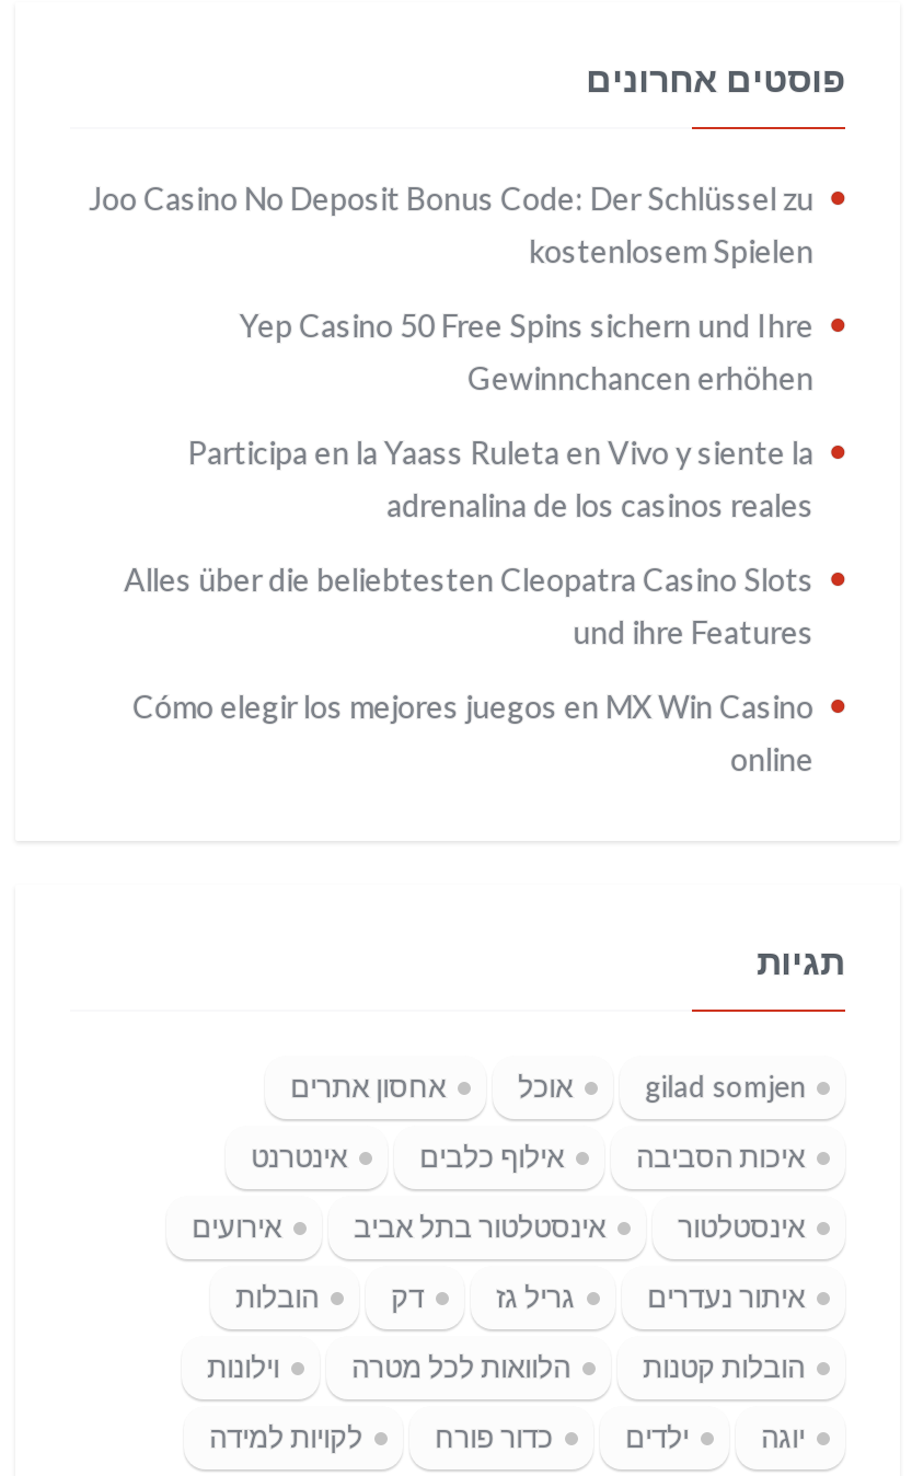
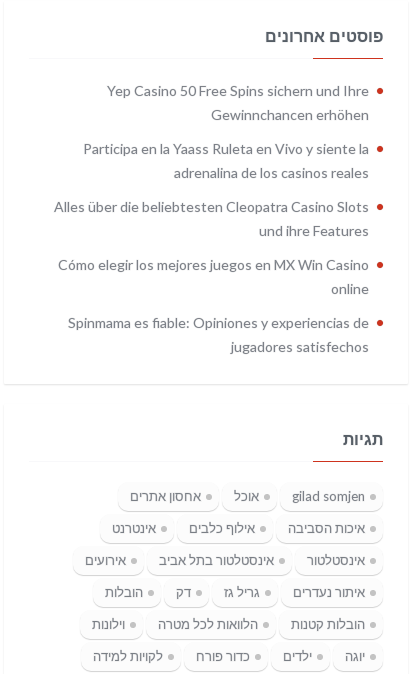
- Joo Casino No Deposit Bonus Code: Der Schlüssel zu
- kostenlosem Spielen

moved up: Yep Casino 50 Free Spins sichern und Ihre | Gewinnchancen erhöhen | Participa en la Yaass Ruleta en Vivo y siente la | adrenalina de los casinos reales | Alles über die beliebtesten Cleopatra Casino Slots | und ihre Features | Cómo elegir los mejores juegos en MX Win Casino | online

+ Spinmama es fiable: Opiniones y experiencias de
+ jugadores satisfechos
